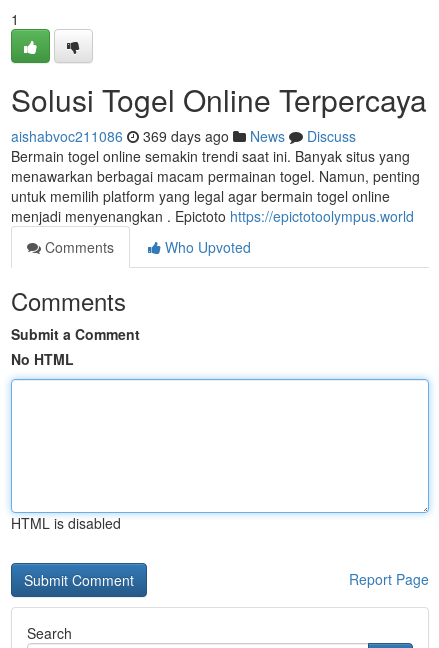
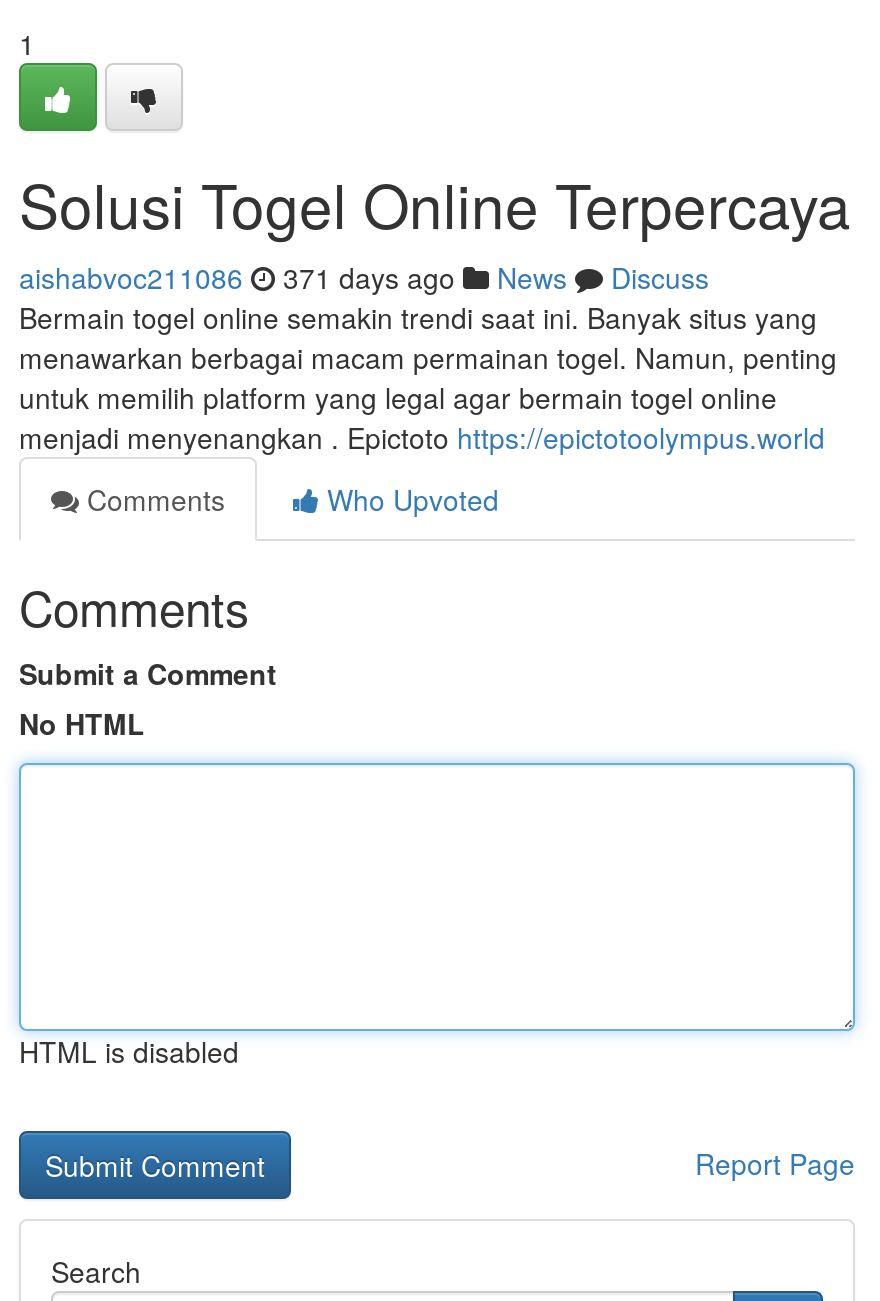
- aishabvoc211086 369 days ago News Discuss
+ aishabvoc211086 371 days ago News Discuss
